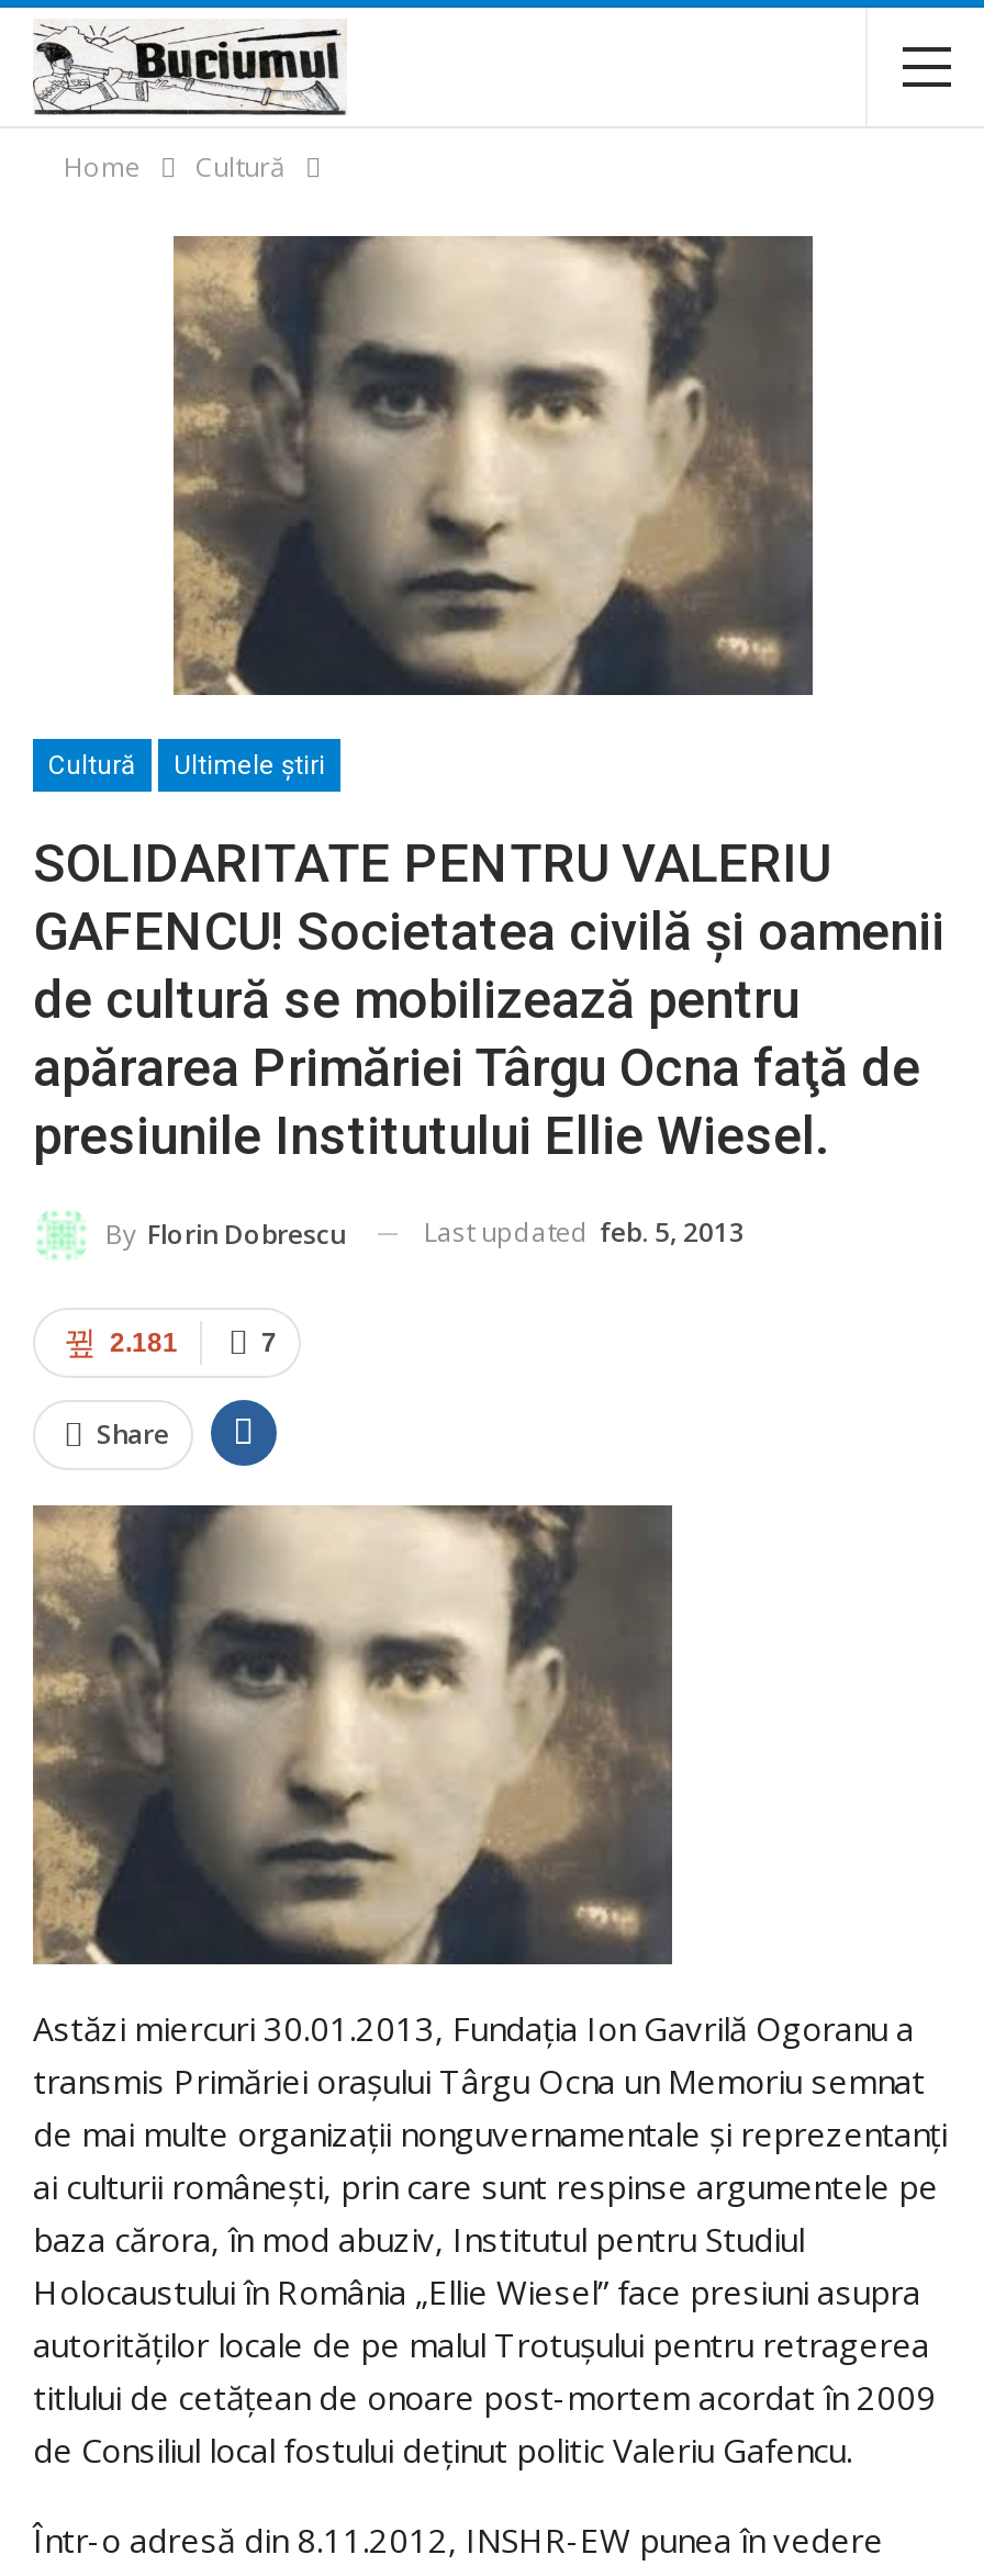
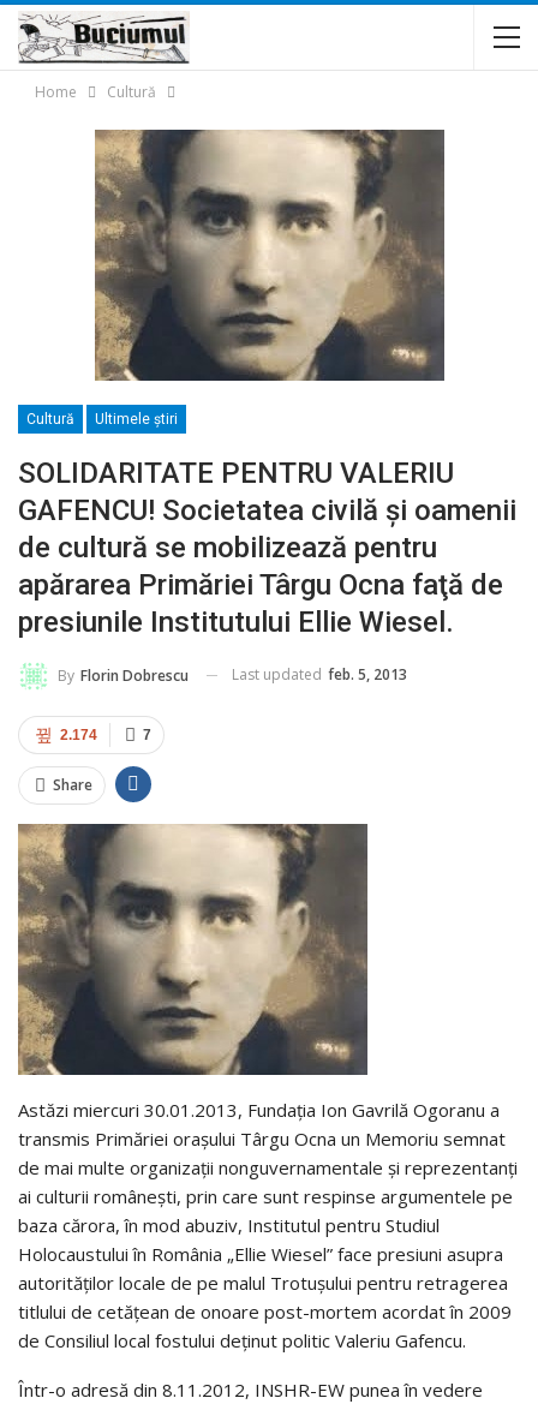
- 2.181
+ 2.174
